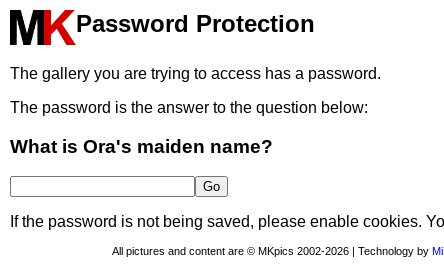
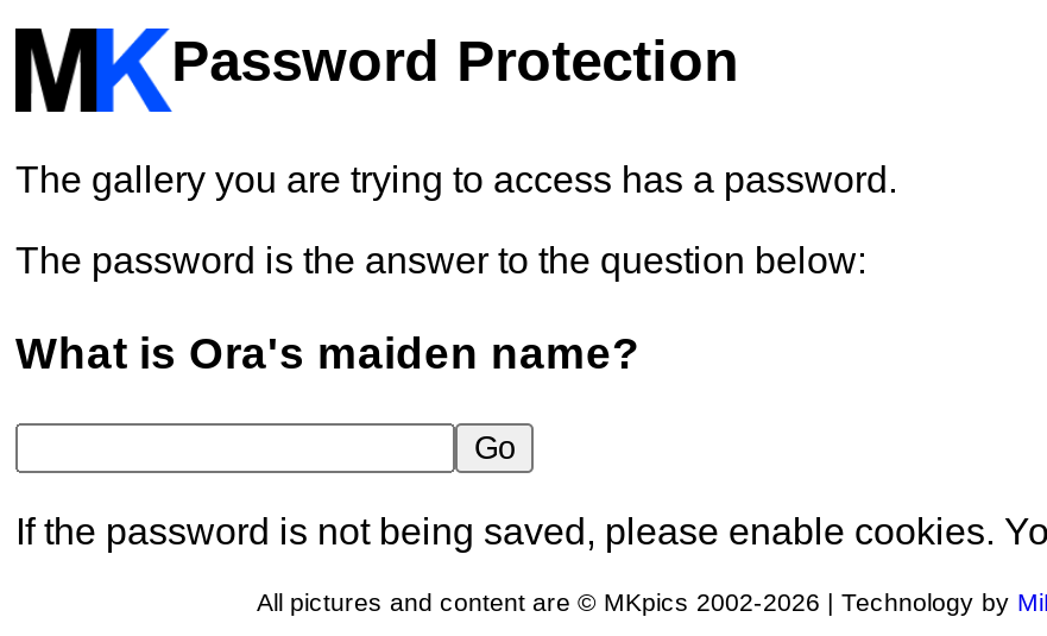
- [image]
+ [image]
